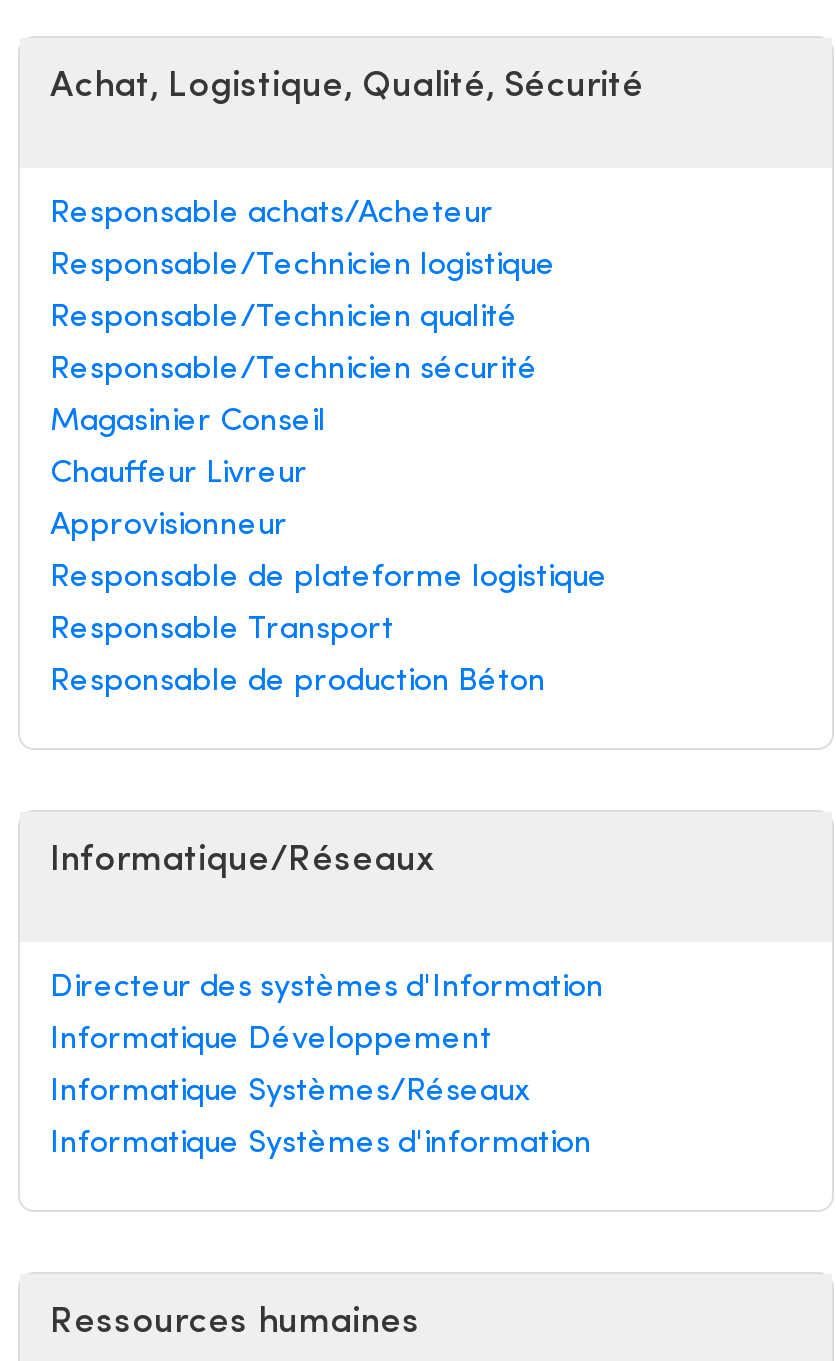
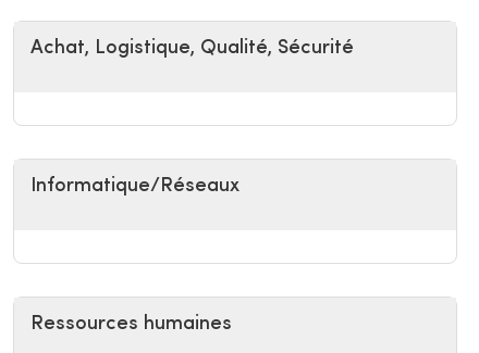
- Responsable achats/Acheteur
- Responsable/Technicien logistique
- Responsable/Technicien qualité
- Responsable/Technicien sécurité
- Magasinier Conseil
- Chauffeur Livreur
- Approvisionneur
- Responsable de plateforme logistique
- Responsable Transport
- Responsable de production Béton

- Directeur des systèmes d'Information
- Informatique Développement
- Informatique Systèmes/Réseaux
- Informatique Systèmes d'information
